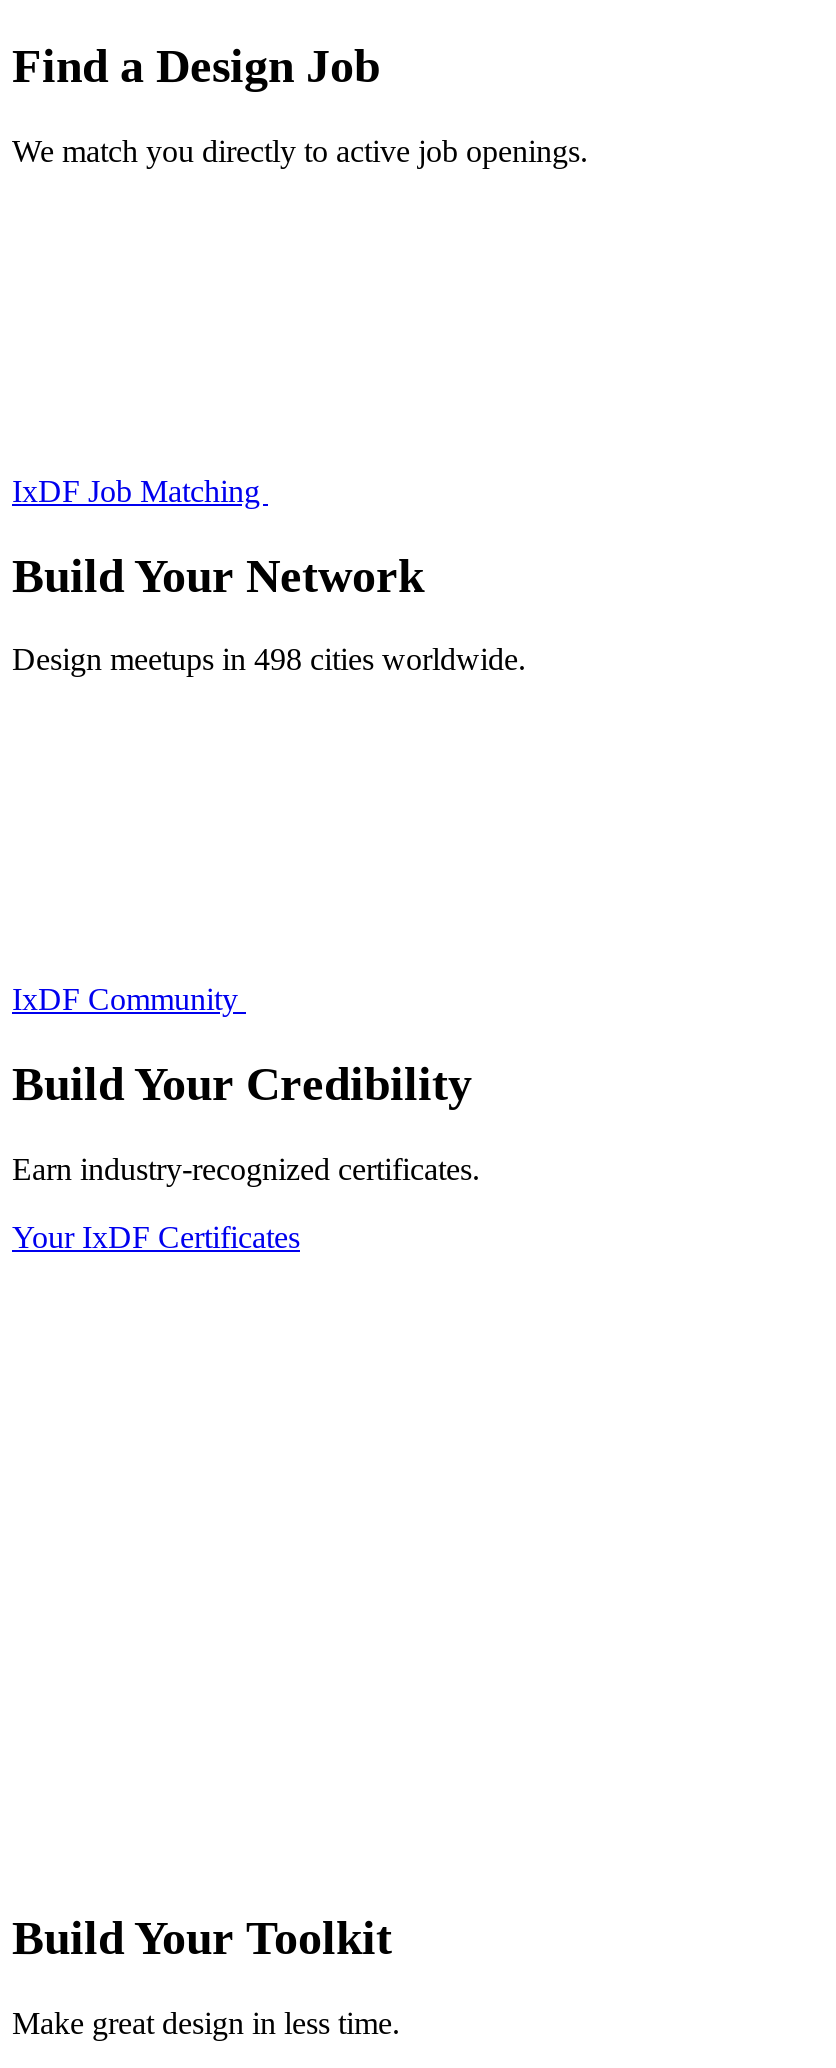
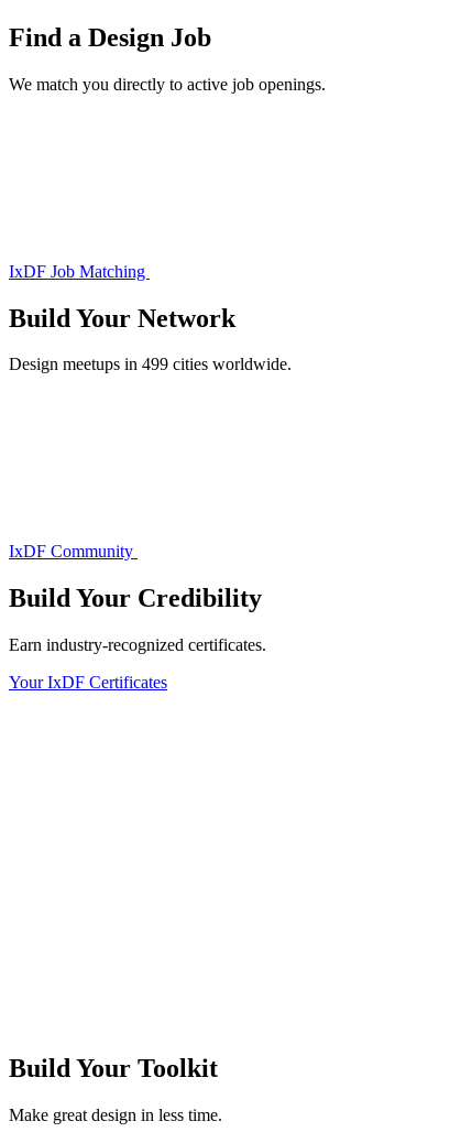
- Design meetups in 498 cities worldwide.
+ Design meetups in 499 cities worldwide.
